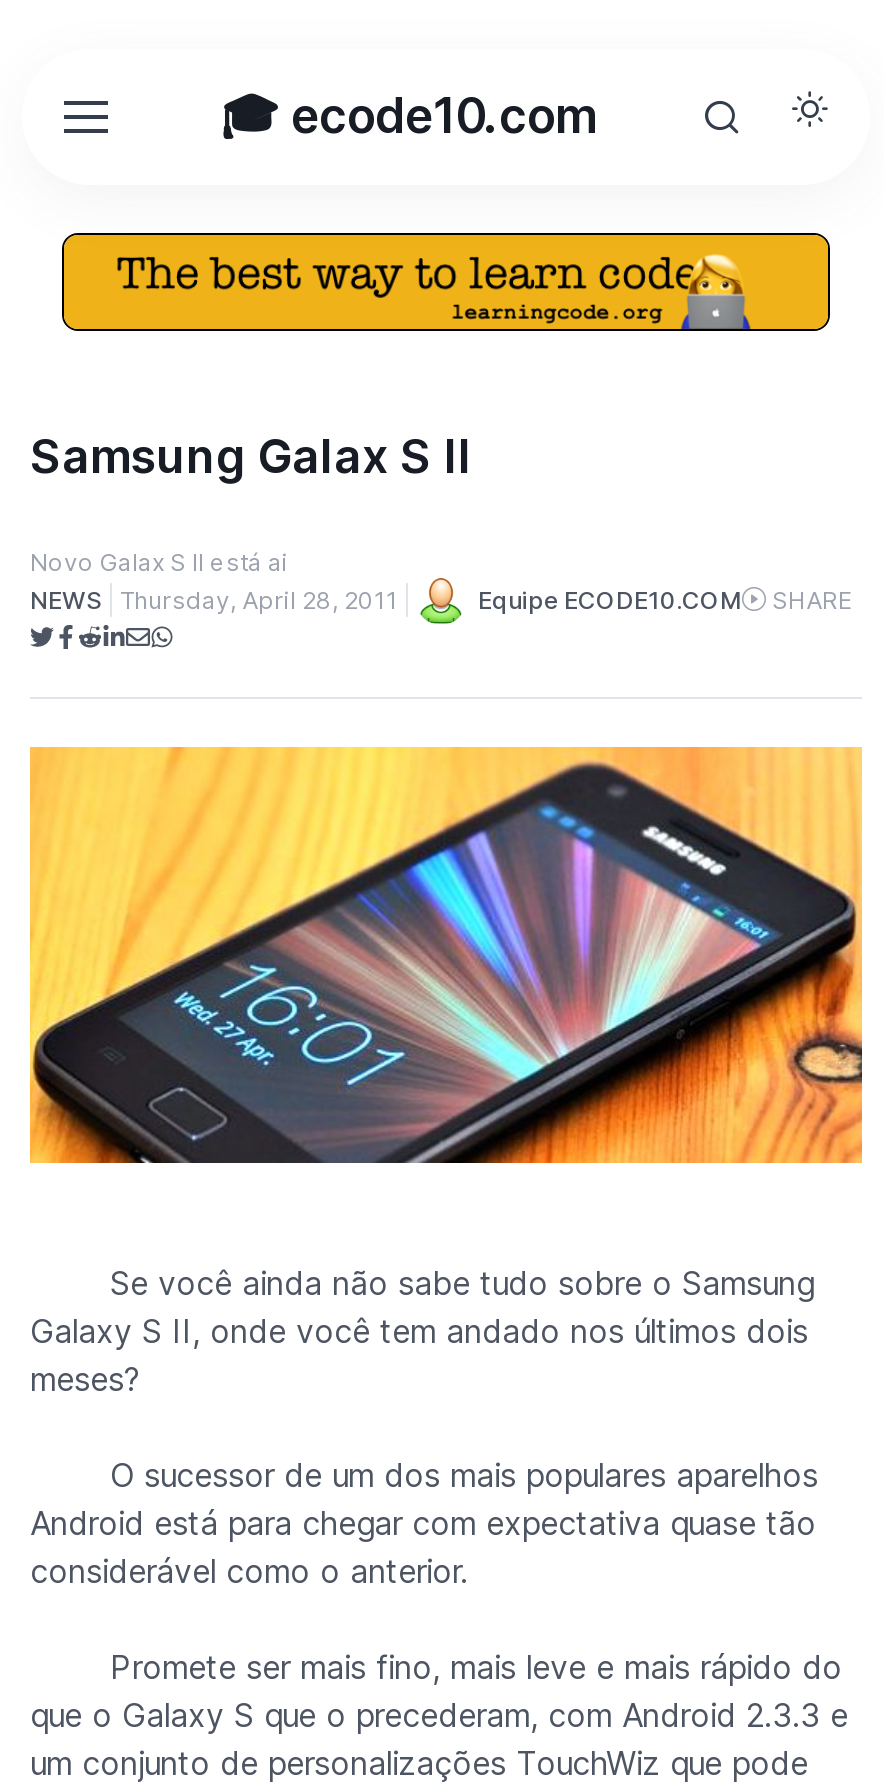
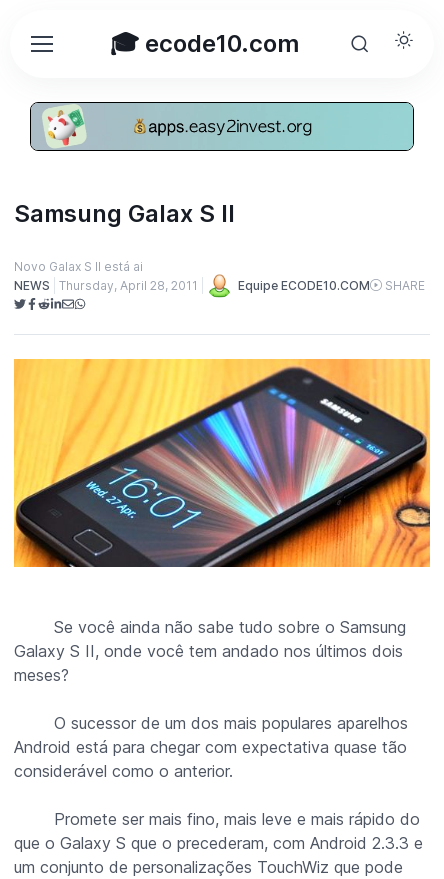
- [image]
+ [image]
